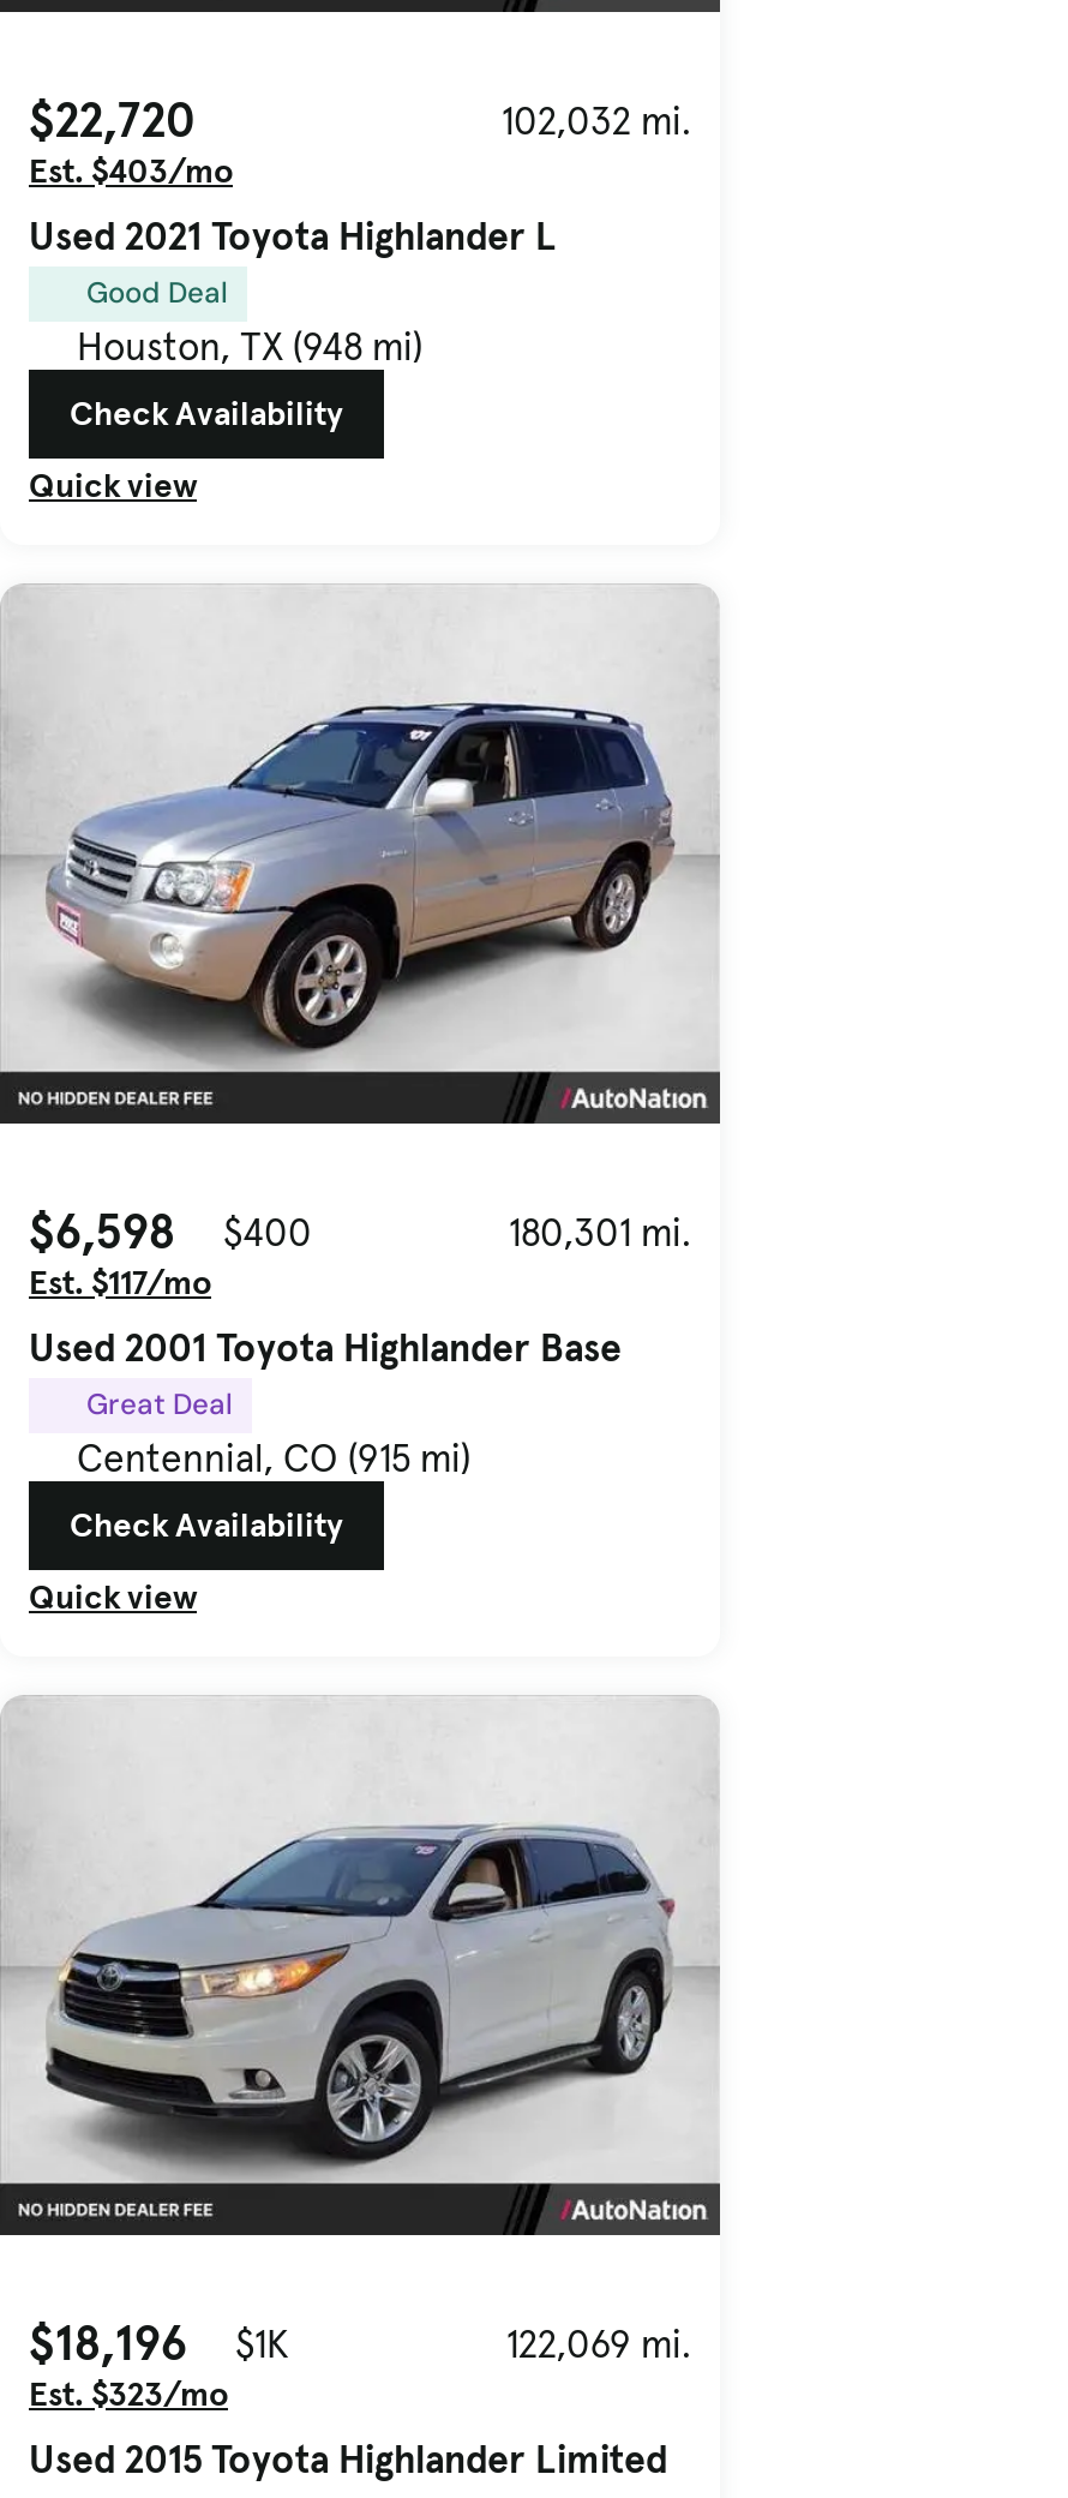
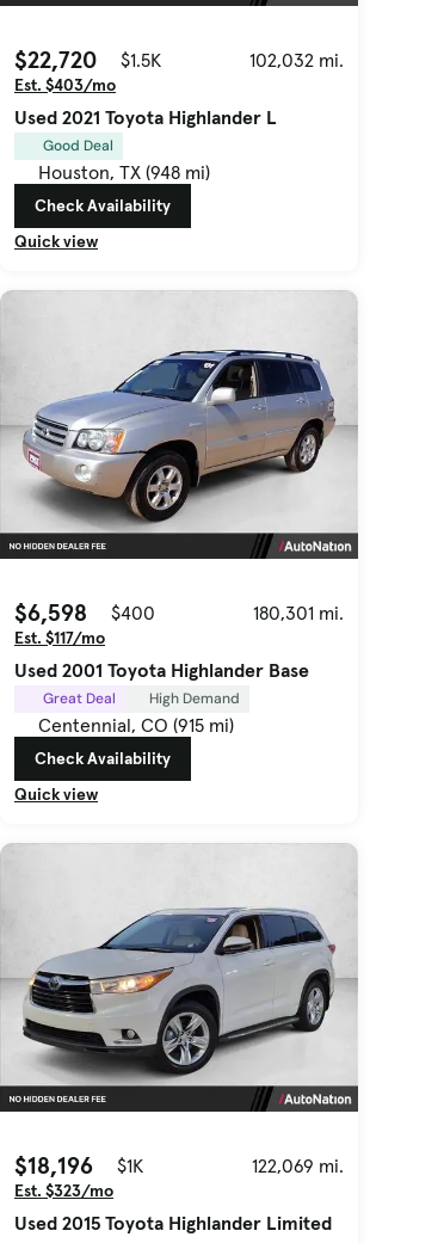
+ $1.5K

+ High Demand
